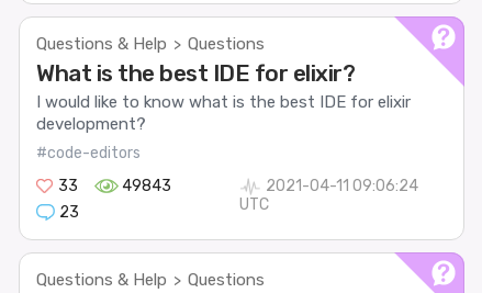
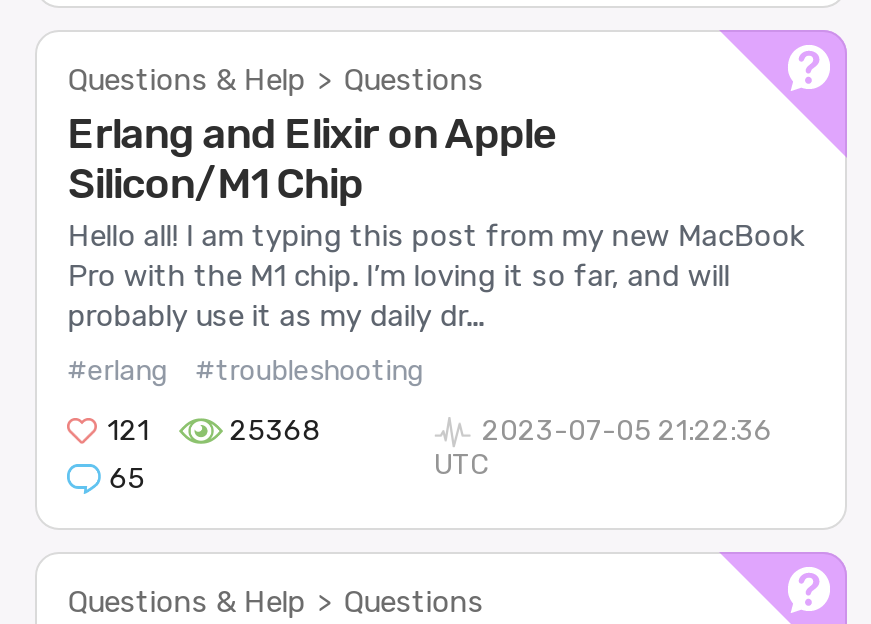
- What is the best IDE for elixir?
- I would like to know what is the best IDE for elixir
- development?
+ Erlang and Elixir on Apple
+ Silicon/M1 Chip
+ Hello all! I am typing this post from my new MacBook
+ Pro with the M1 chip. I’m loving it so far, and will
+ probably use it as my daily dr...

- #code-editors
+ #erlang
+ #troubleshooting

- 33
- 49843
- 23
+ 121
+ 25368
+ 65

- 2021-04-11 09:06:24
+ 2023-07-05 21:22:36
